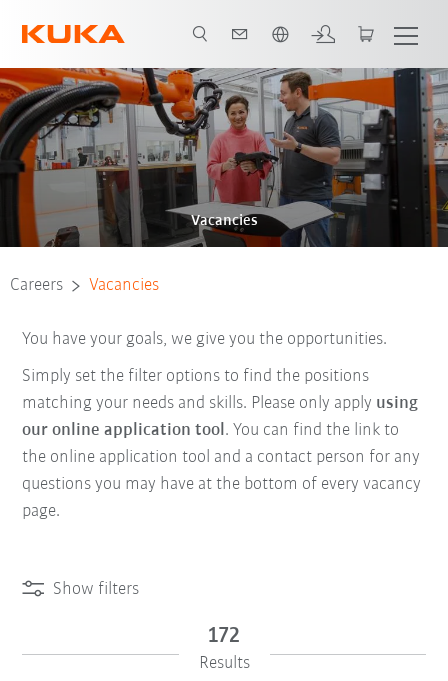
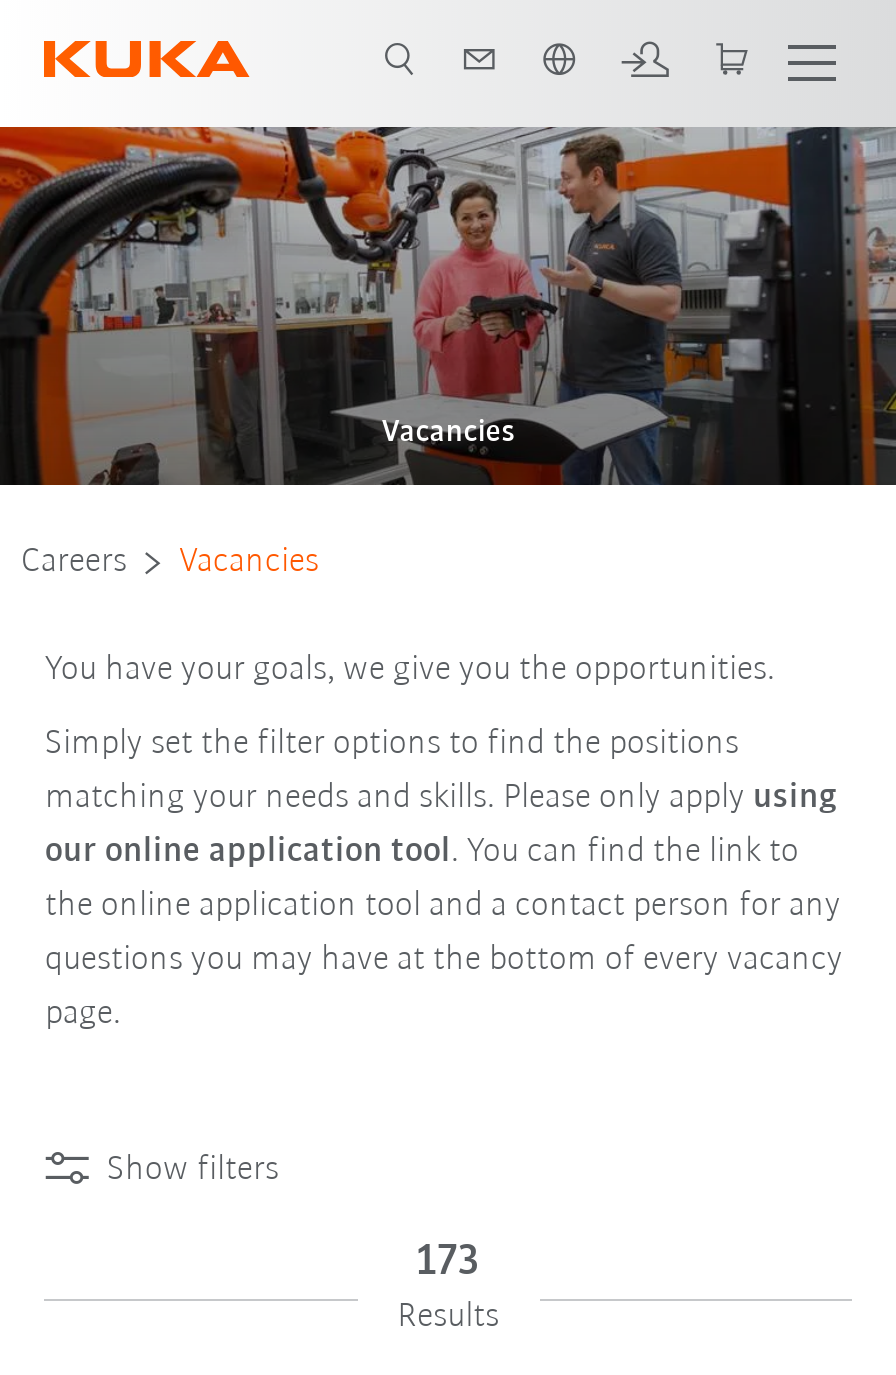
- 172
+ 173
